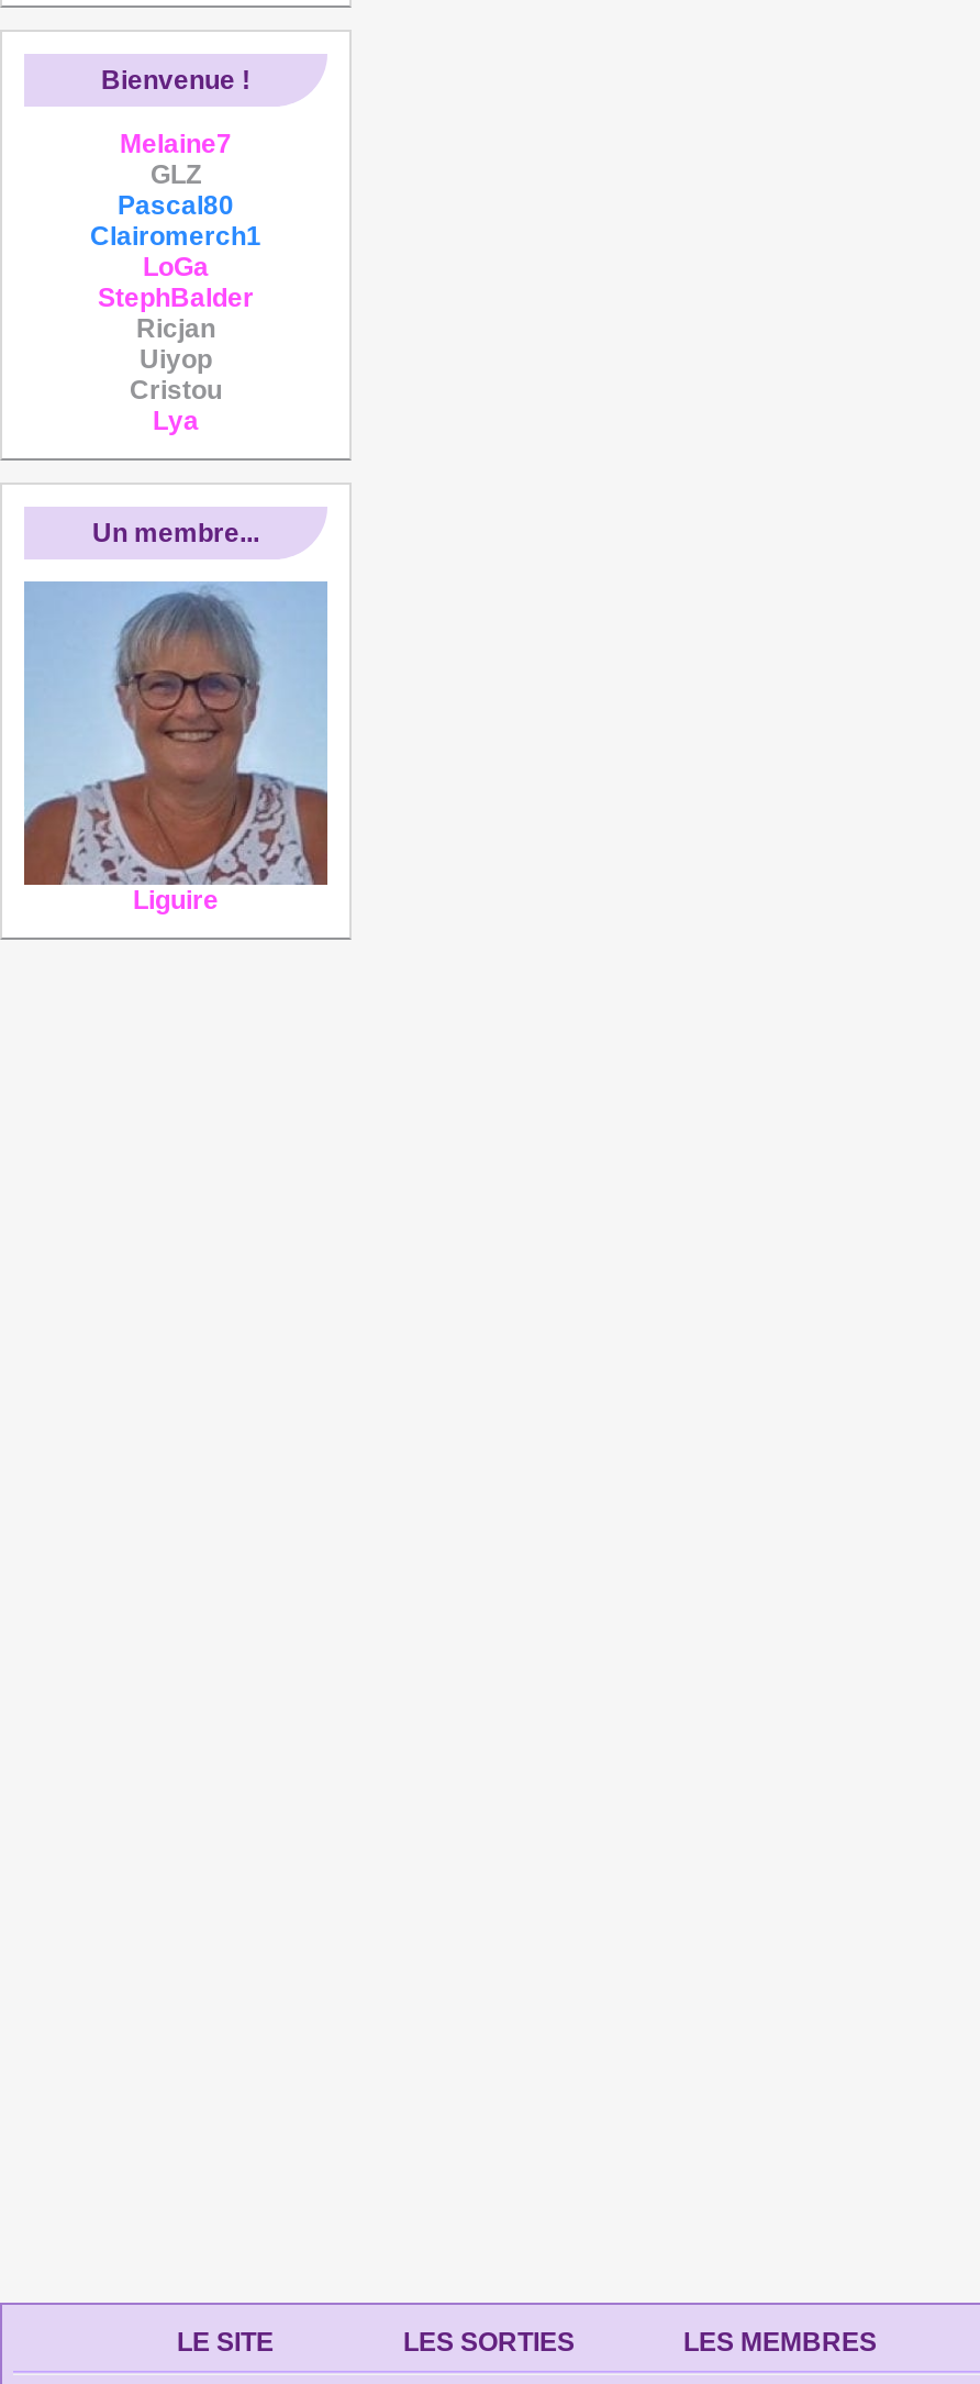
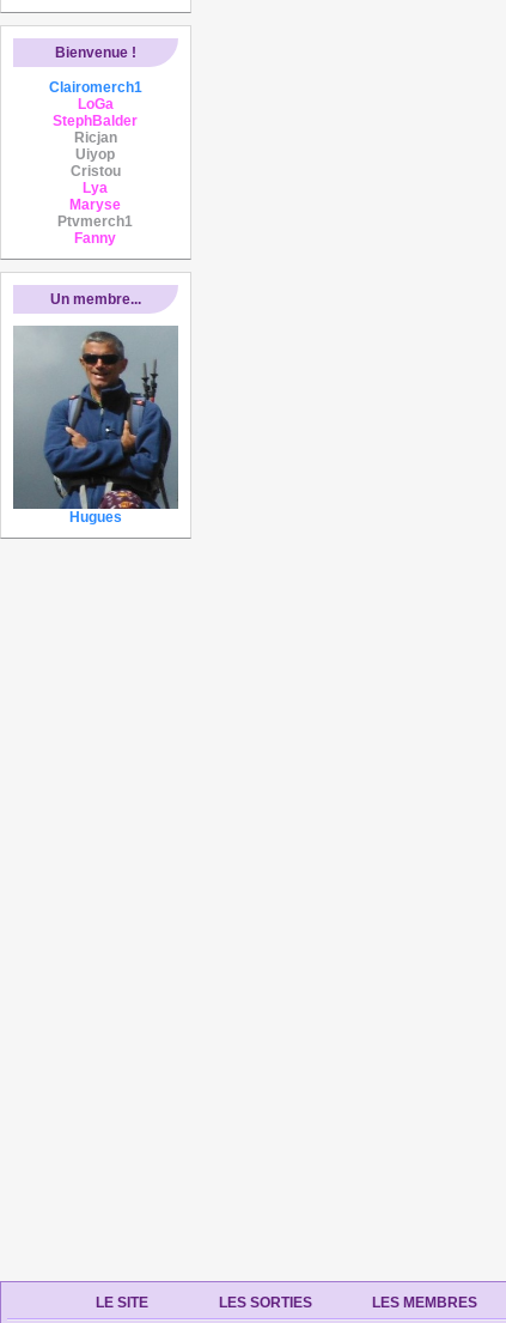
- Melaine7
- GLZ
- Pascal80

moved up: Clairomerch1 | LoGa | StephBalder | Ricjan | Uiyop | Cristou | Lya

+ Maryse
+ Ptvmerch1
+ Fanny

- [image]
- Liguire
+ [image]
+ Hugues
